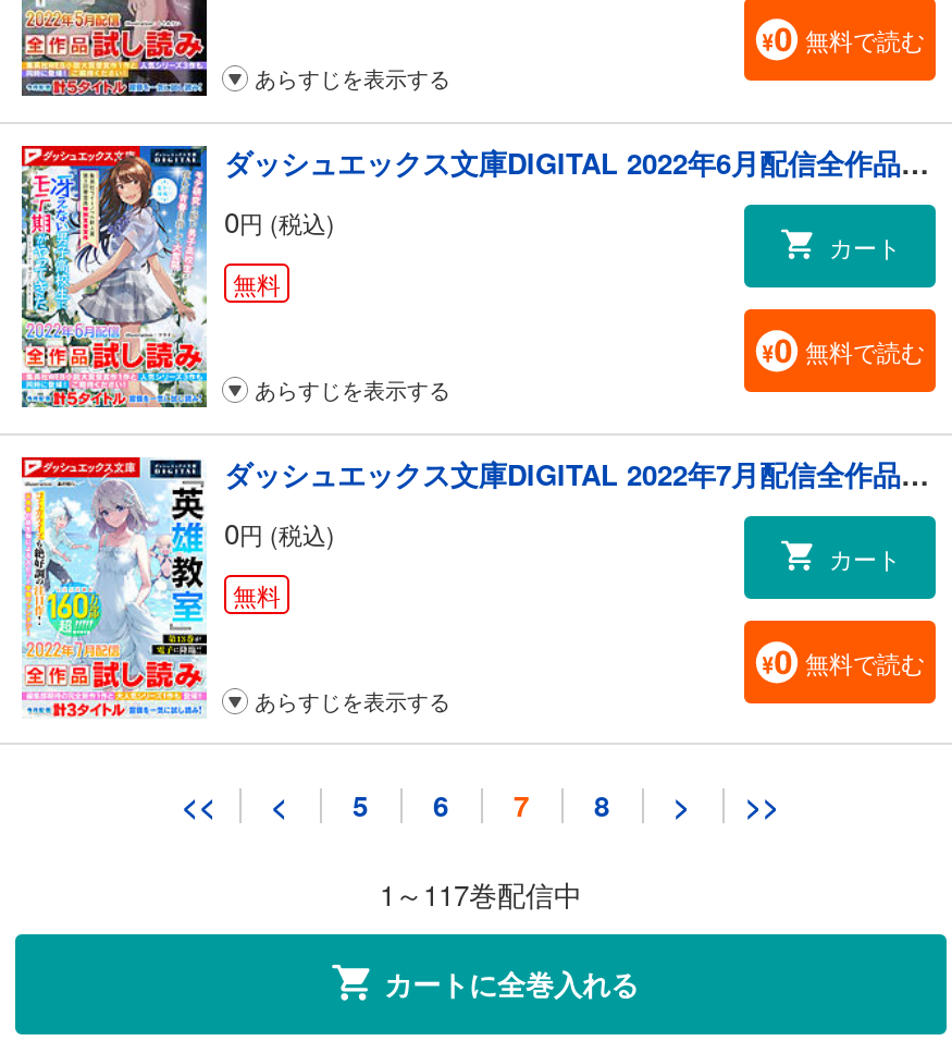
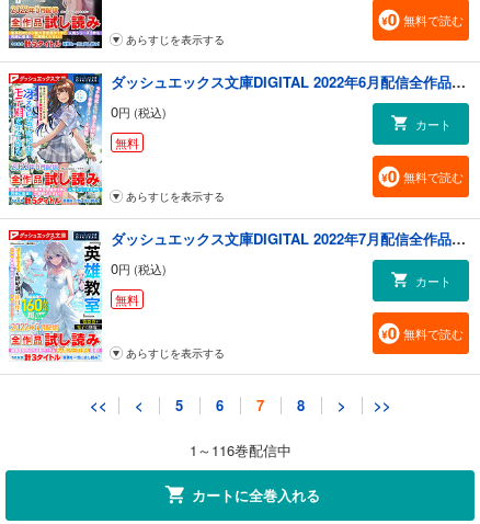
- 1～117巻配信中
+ 1～116巻配信中
